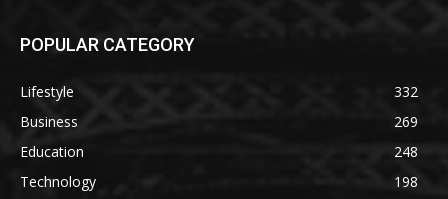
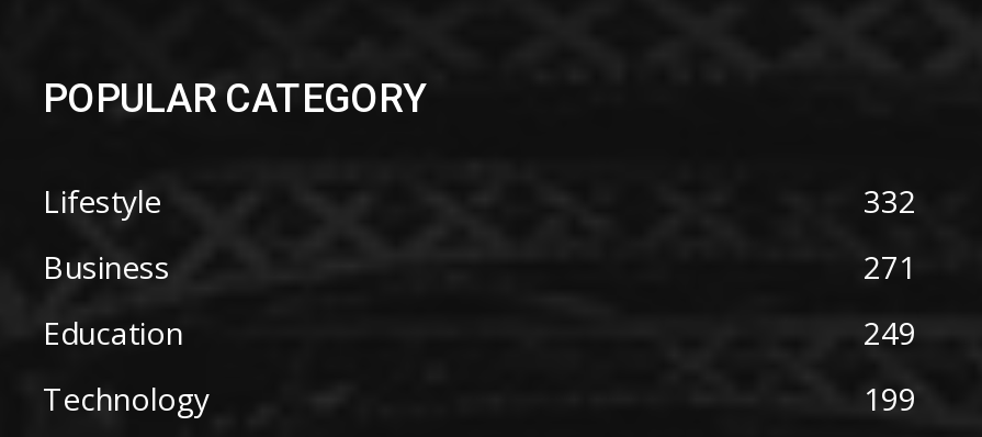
- 269
+ 271

- 248
+ 249

- 198
+ 199
